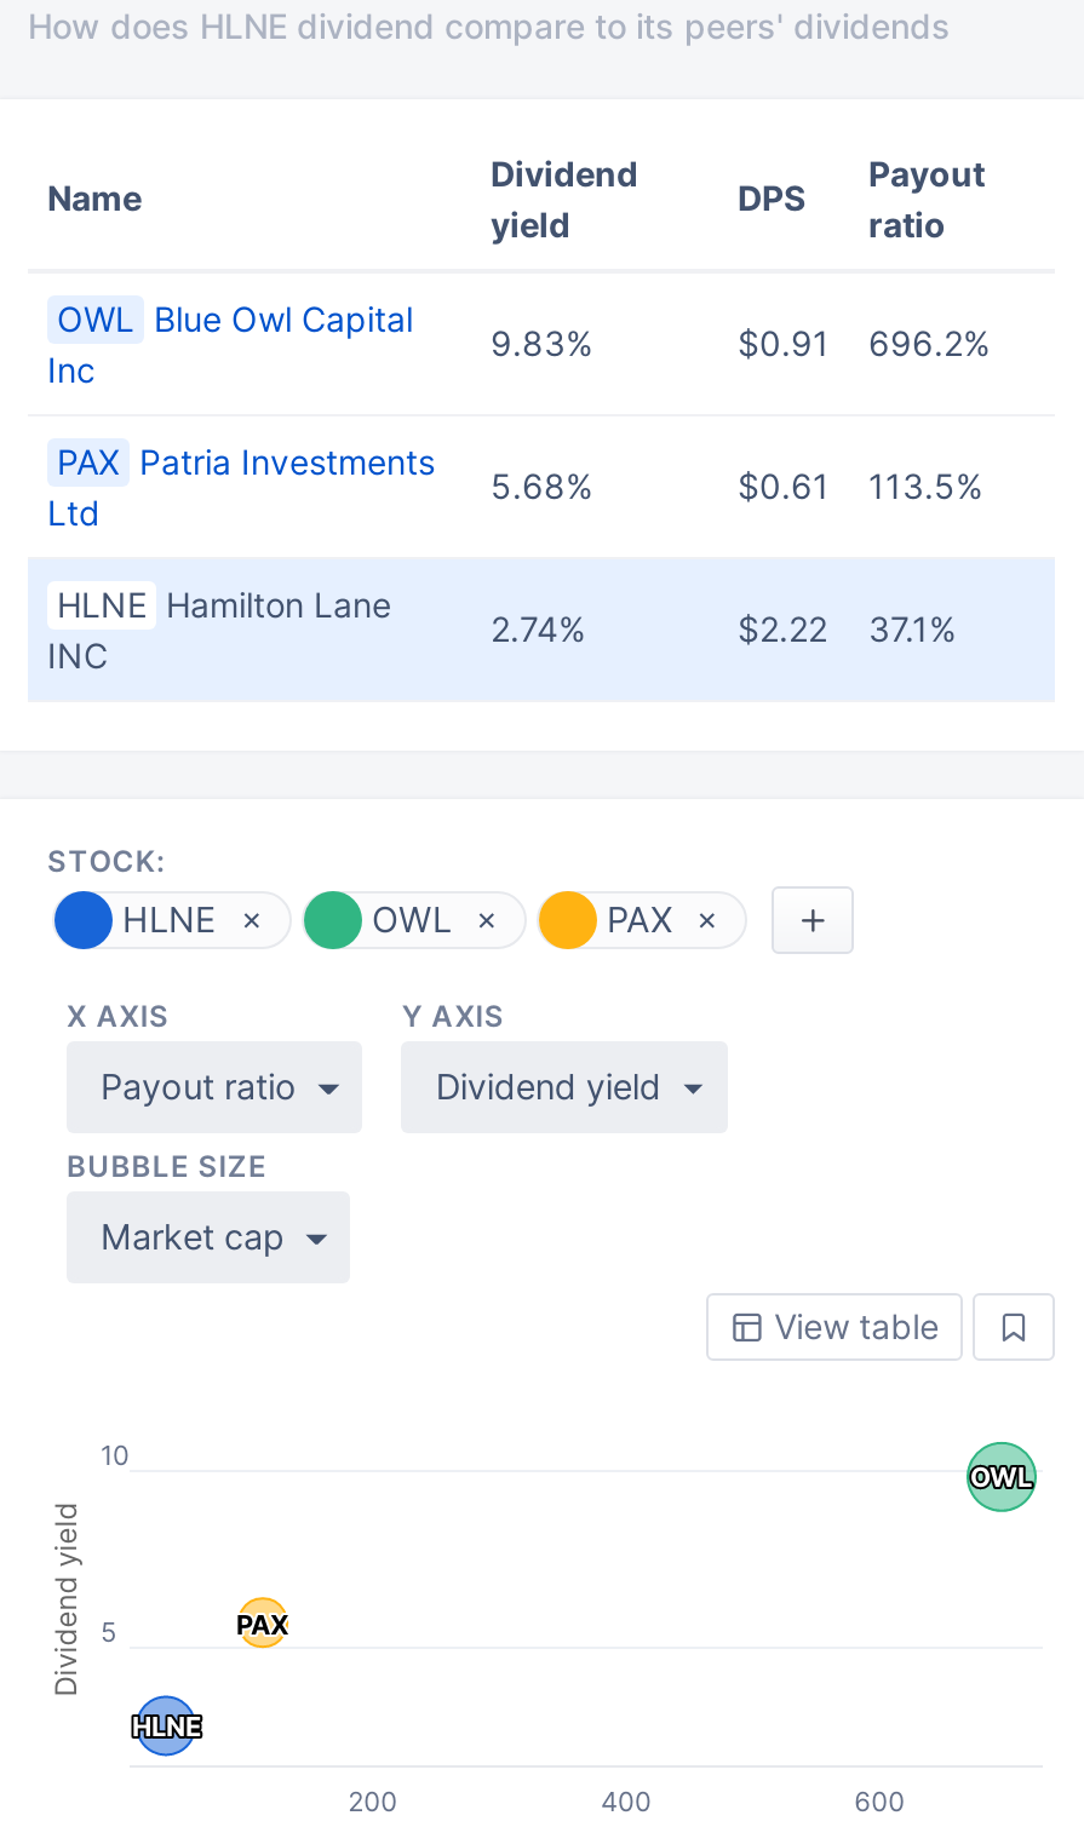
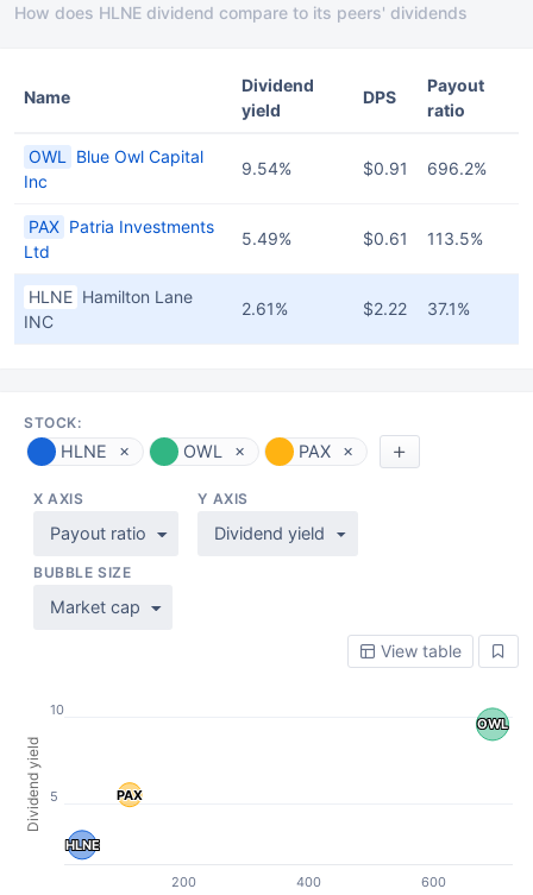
- 9.83%
+ 9.54%

- 5.68%
+ 5.49%

- 2.74%
+ 2.61%
